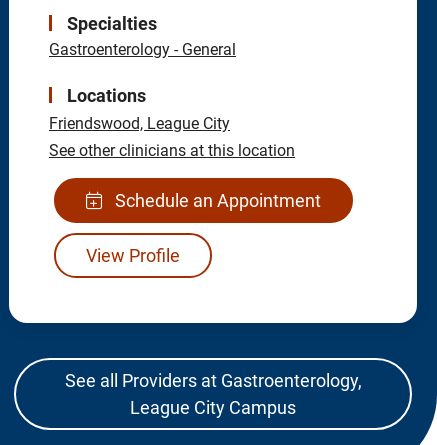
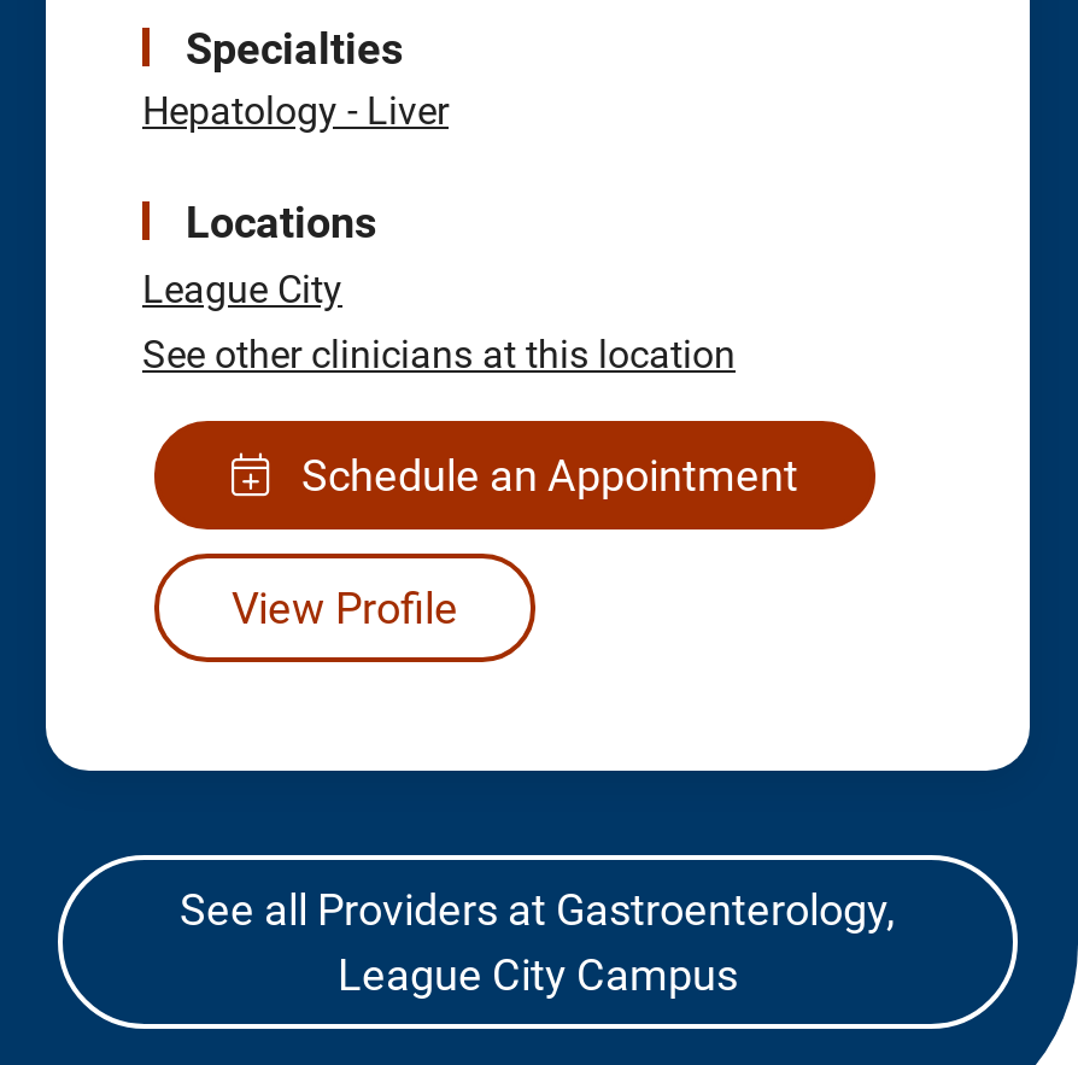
- Gastroenterology - General
+ Hepatology - Liver

- Friendswood, League City
+ League City
